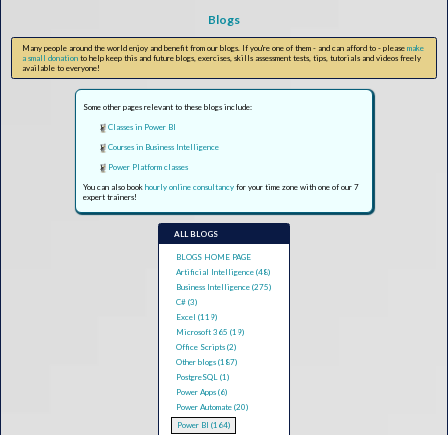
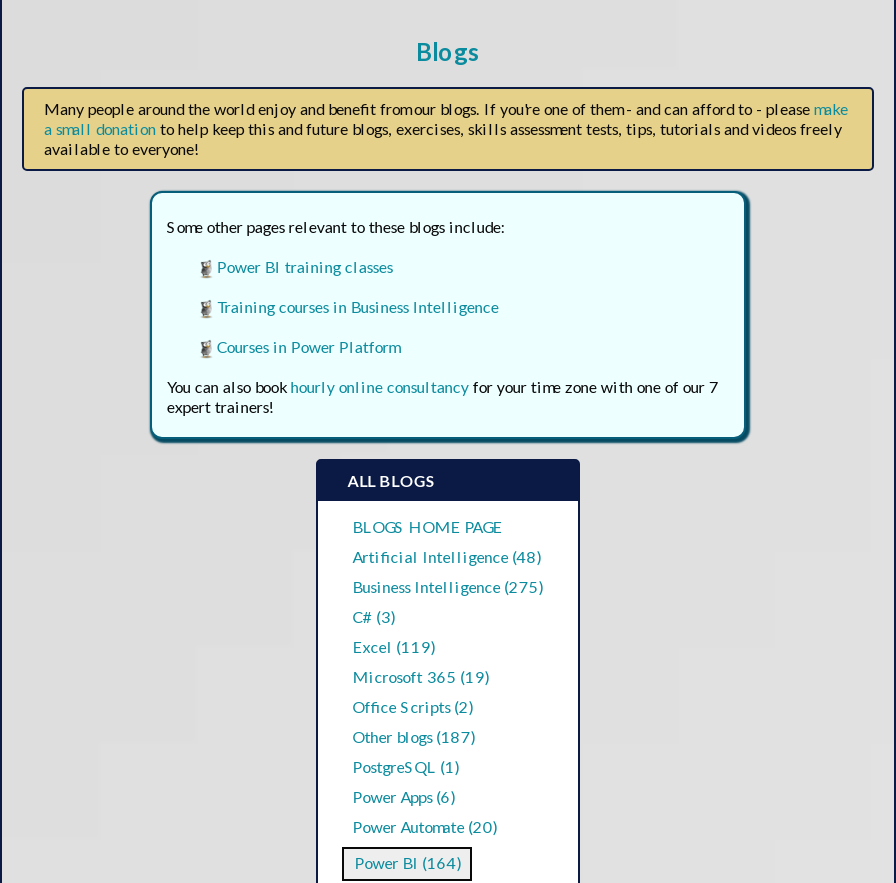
- Classes in Power BI
+ Power BI training classes

- Courses in Business Intelligence
+ Training courses in Business Intelligence

- Power Platform classes
+ Courses in Power Platform
